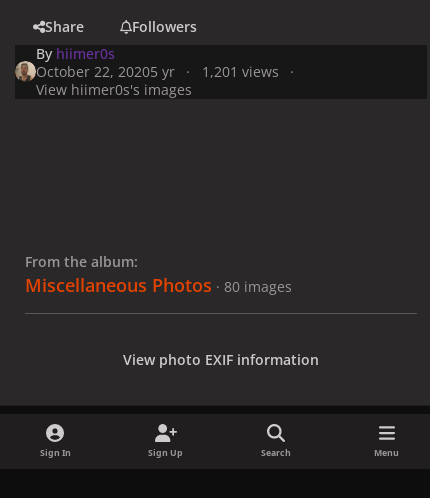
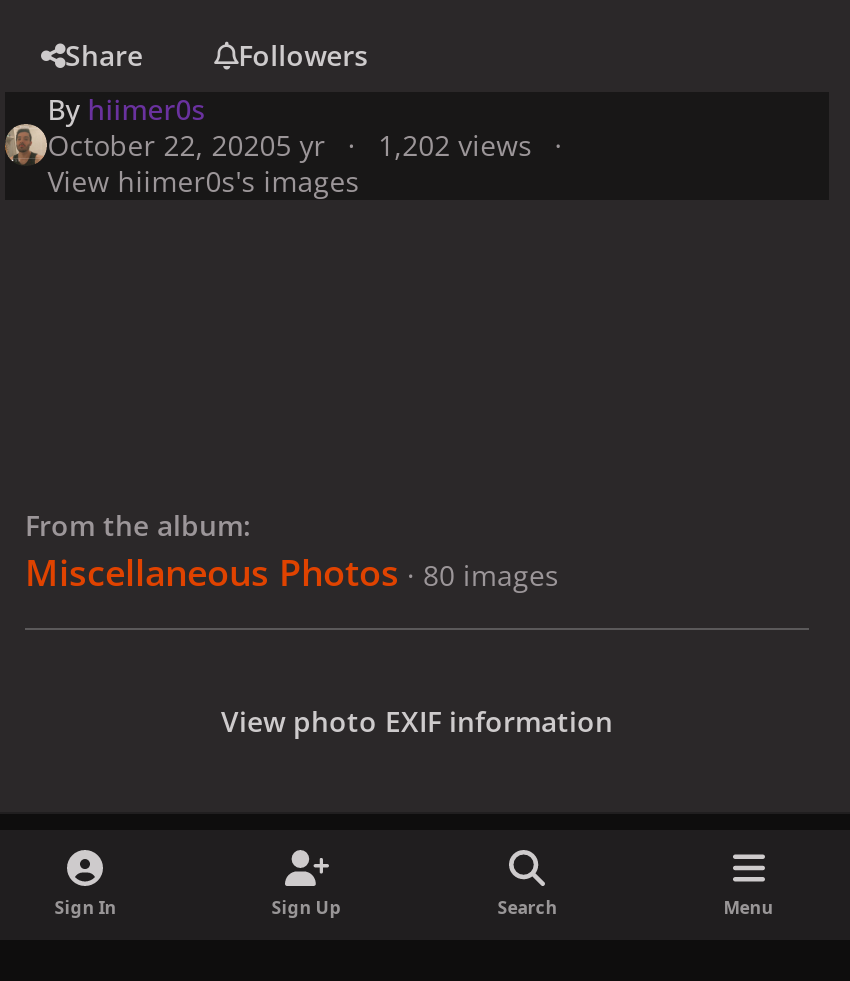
- October 22, 20205 yr 1,201 views
+ October 22, 20205 yr 1,202 views
